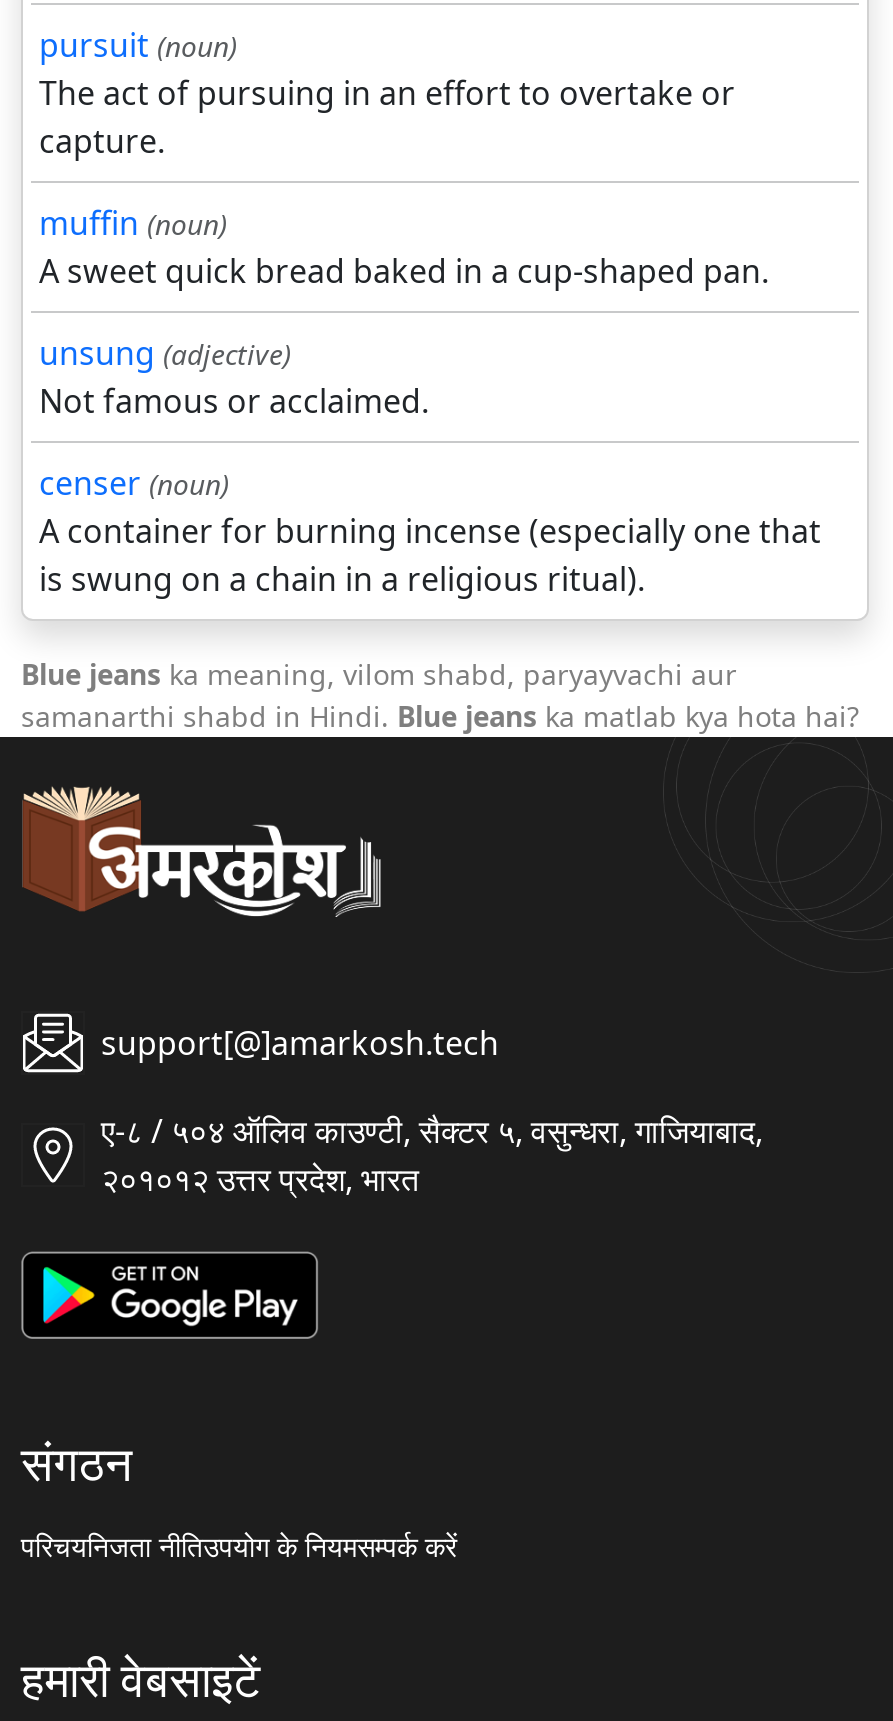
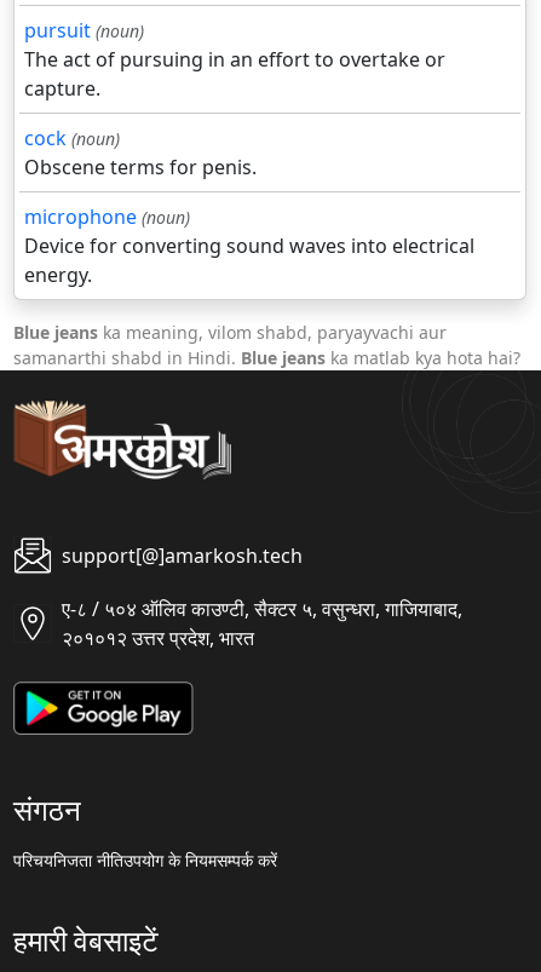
- muffin (noun)
- A sweet quick bread baked in a cup-shaped pan.
- unsung (adjective)
- Not famous or acclaimed.
- censer (noun)
- A container for burning incense (especially one that
- is swung on a chain in a religious ritual).
+ cock (noun)
+ Obscene terms for penis.
+ microphone (noun)
+ Device for converting sound waves into electrical
+ energy.
